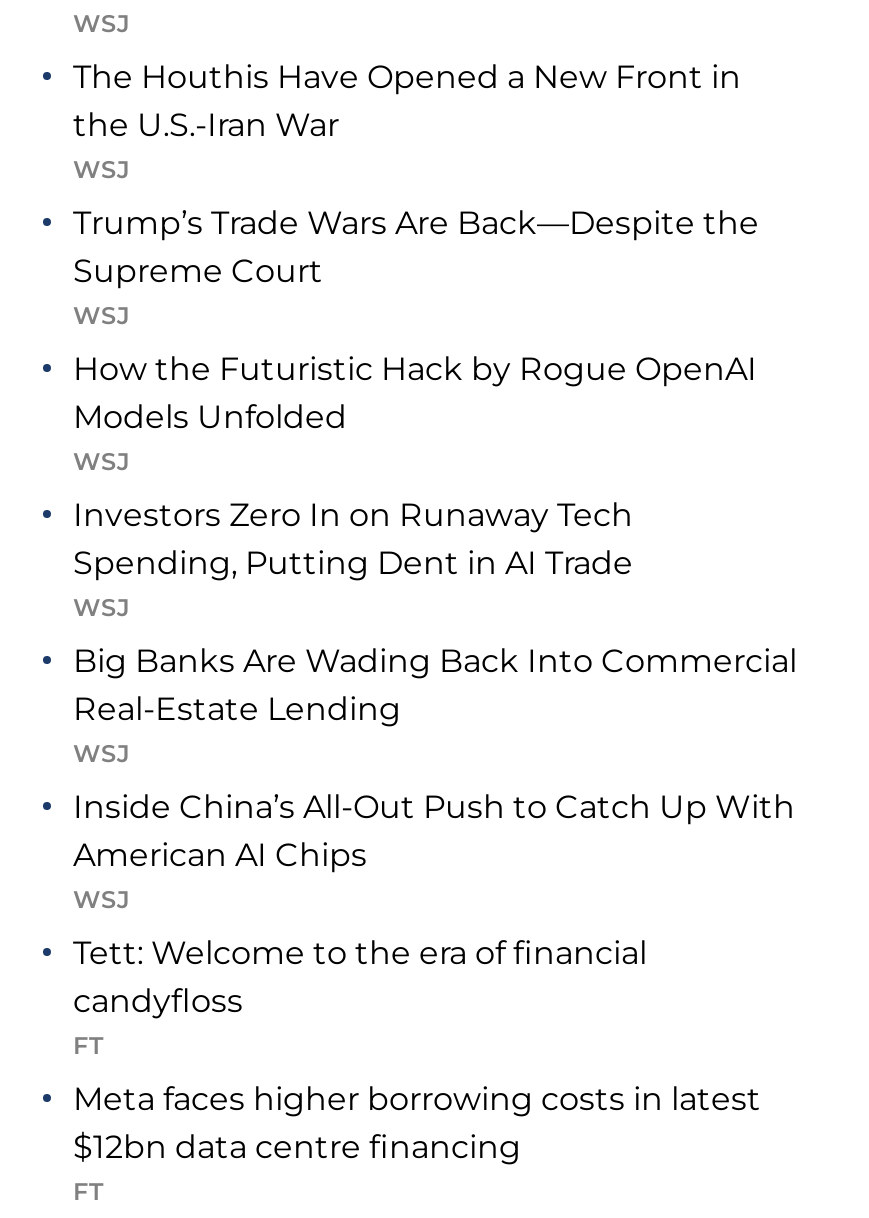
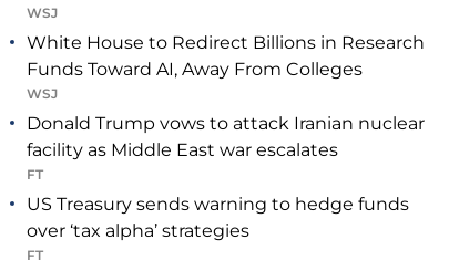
- The Houthis Have Opened a New Front in
- the U.S.-Iran War
+ White House to Redirect Billions in Research
+ Funds Toward AI, Away From Colleges

- Trump’s Trade Wars Are Back—Despite the
- Supreme Court
- WSJ
- How the Futuristic Hack by Rogue OpenAI
- Models Unfolded
- WSJ
- Investors Zero In on Runaway Tech
- Spending, Putting Dent in AI Trade
- WSJ
- Big Banks Are Wading Back Into Commercial
- Real-Estate Lending
- WSJ
- Inside China’s All-Out Push to Catch Up With
- American AI Chips
- WSJ
- Tett: Welcome to the era of financial
- candyfloss
+ Donald Trump vows to attack Iranian nuclear
+ facility as Middle East war escalates

- Meta faces higher borrowing costs in latest
- $12bn data centre financing
+ US Treasury sends warning to hedge funds
+ over ‘tax alpha’ strategies
